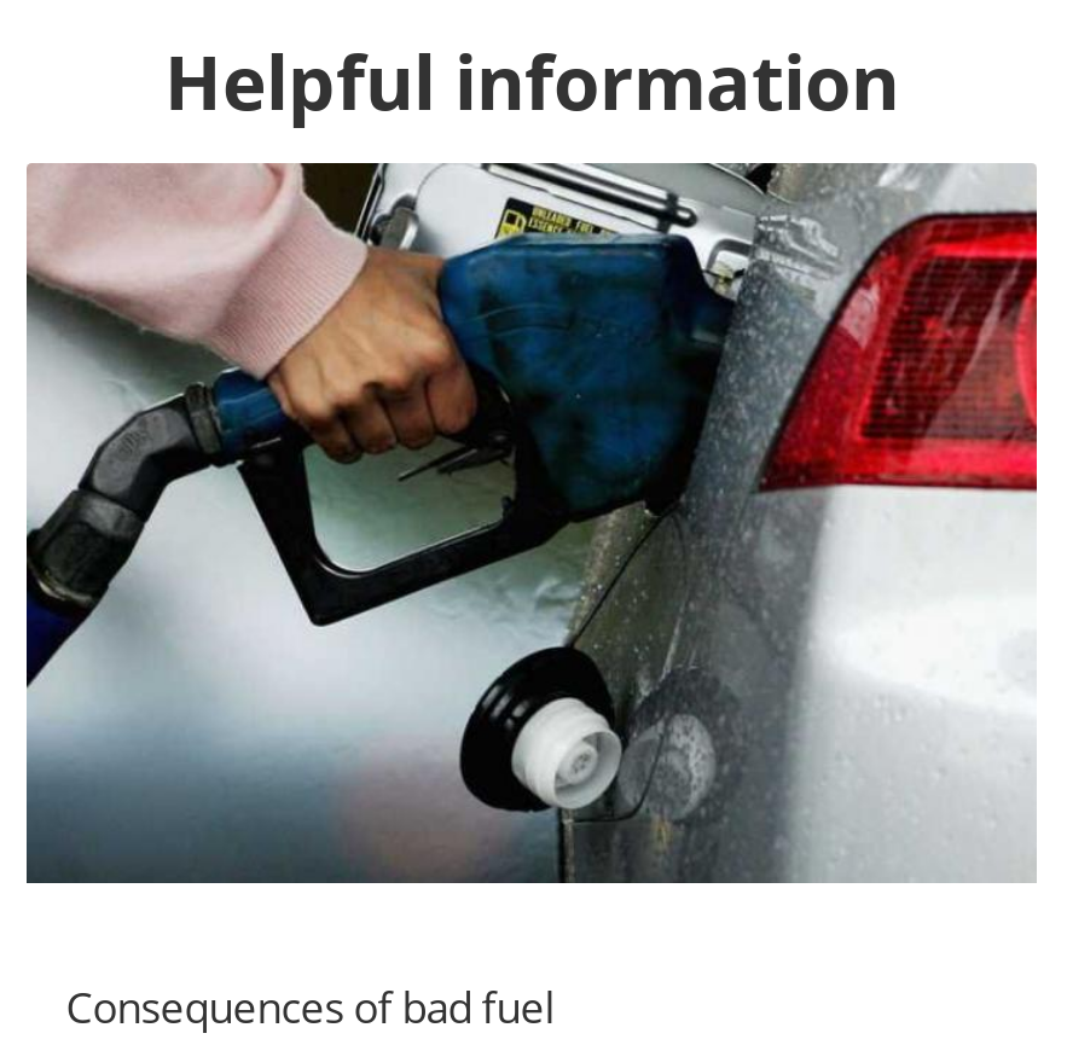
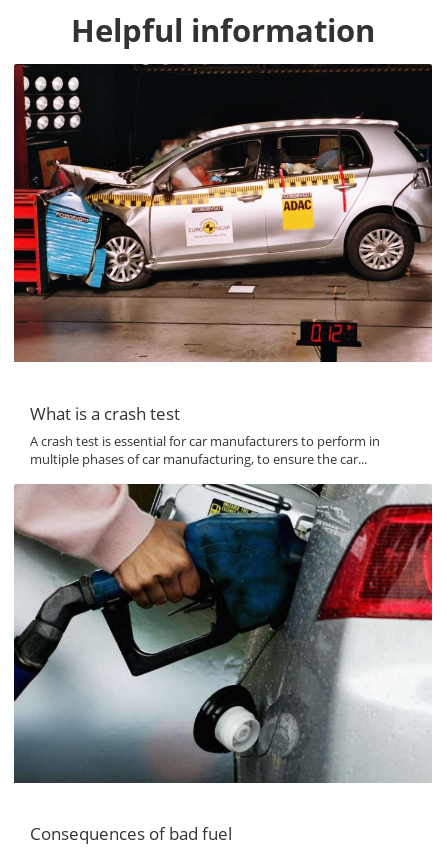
+ [image]
+ What is a crash test
+ A crash test is essential for car manufacturers to perform in
+ multiple phases of car manufacturing, to ensure the car...
